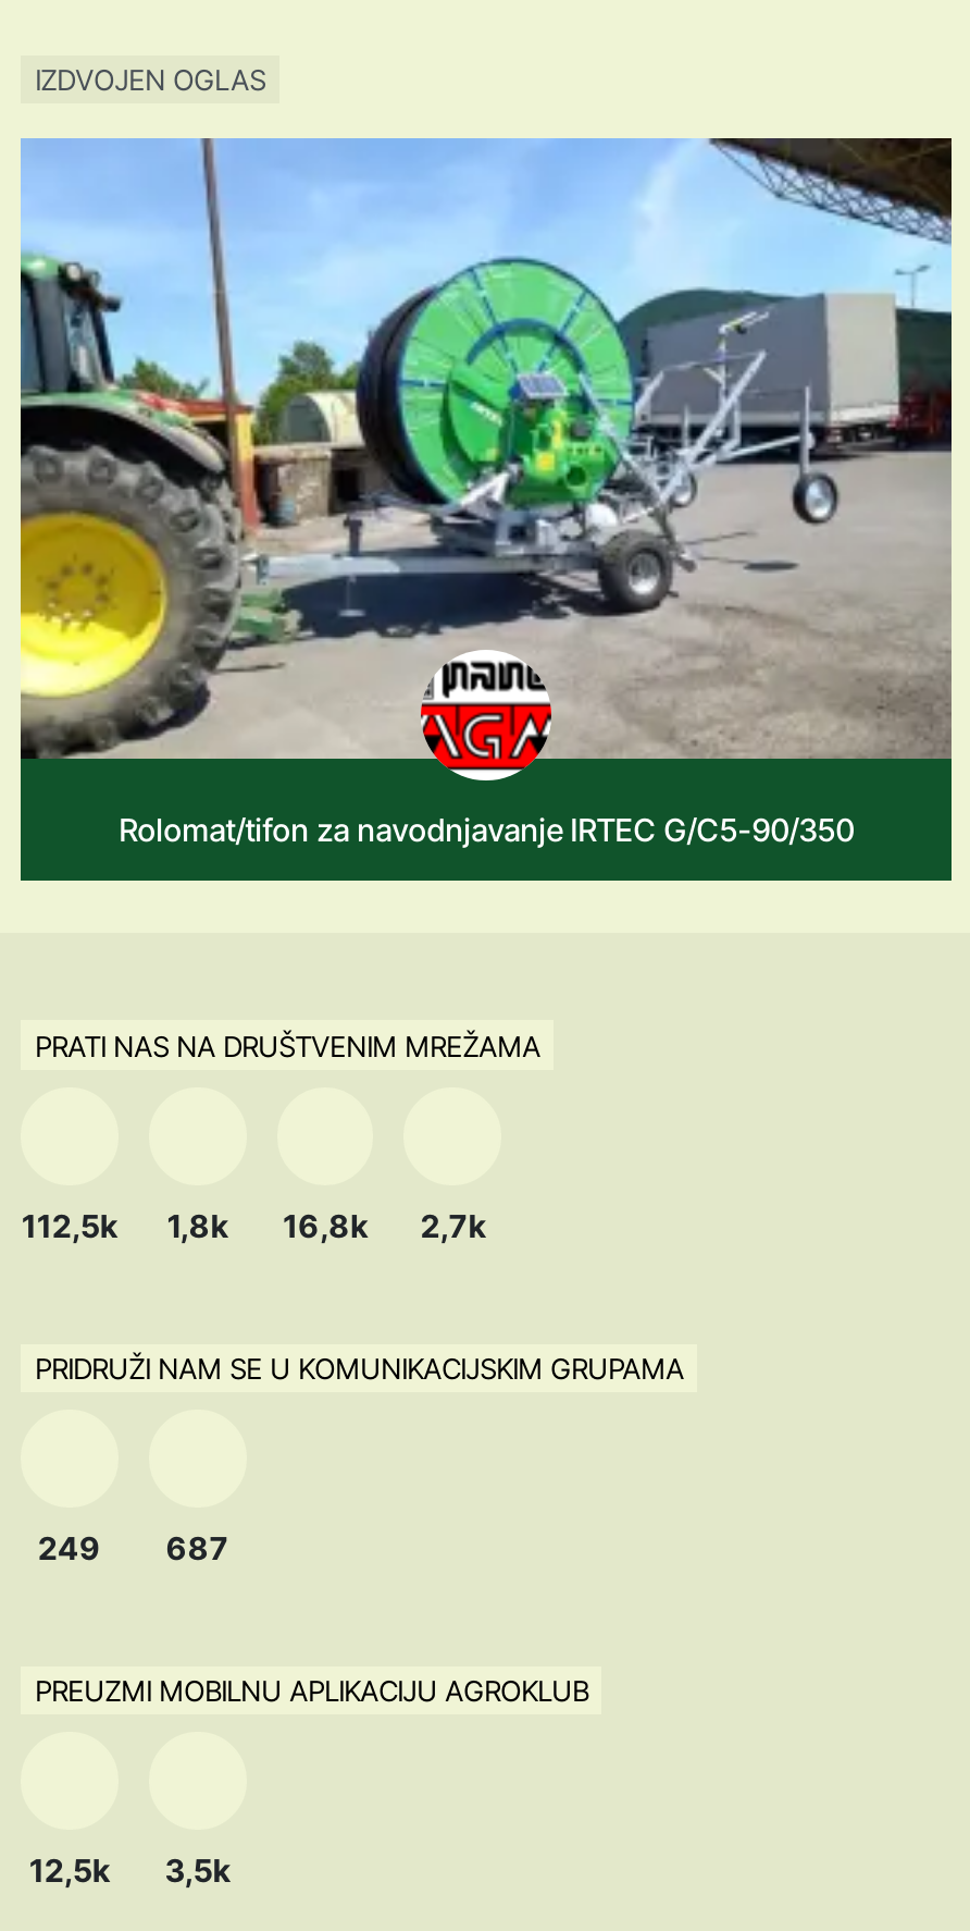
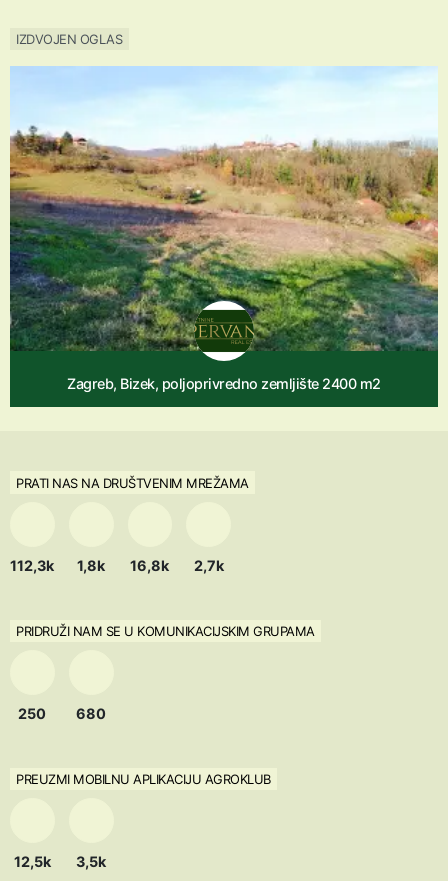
- [image]
- Rolomat/tifon za navodnjavanje IRTEC G/C5-90/350
+ [image]
+ Zagreb, Bizek, poljoprivredno zemljište 2400 m2

- 112,5k 1,8k 16,8k 2,7k
+ 112,3k 1,8k 16,8k 2,7k

- 249
+ 250

- 687
+ 680
